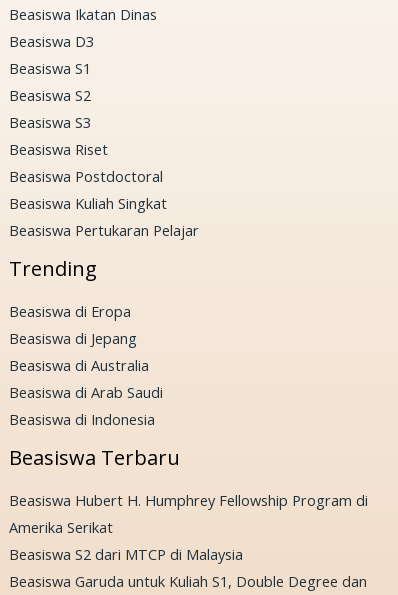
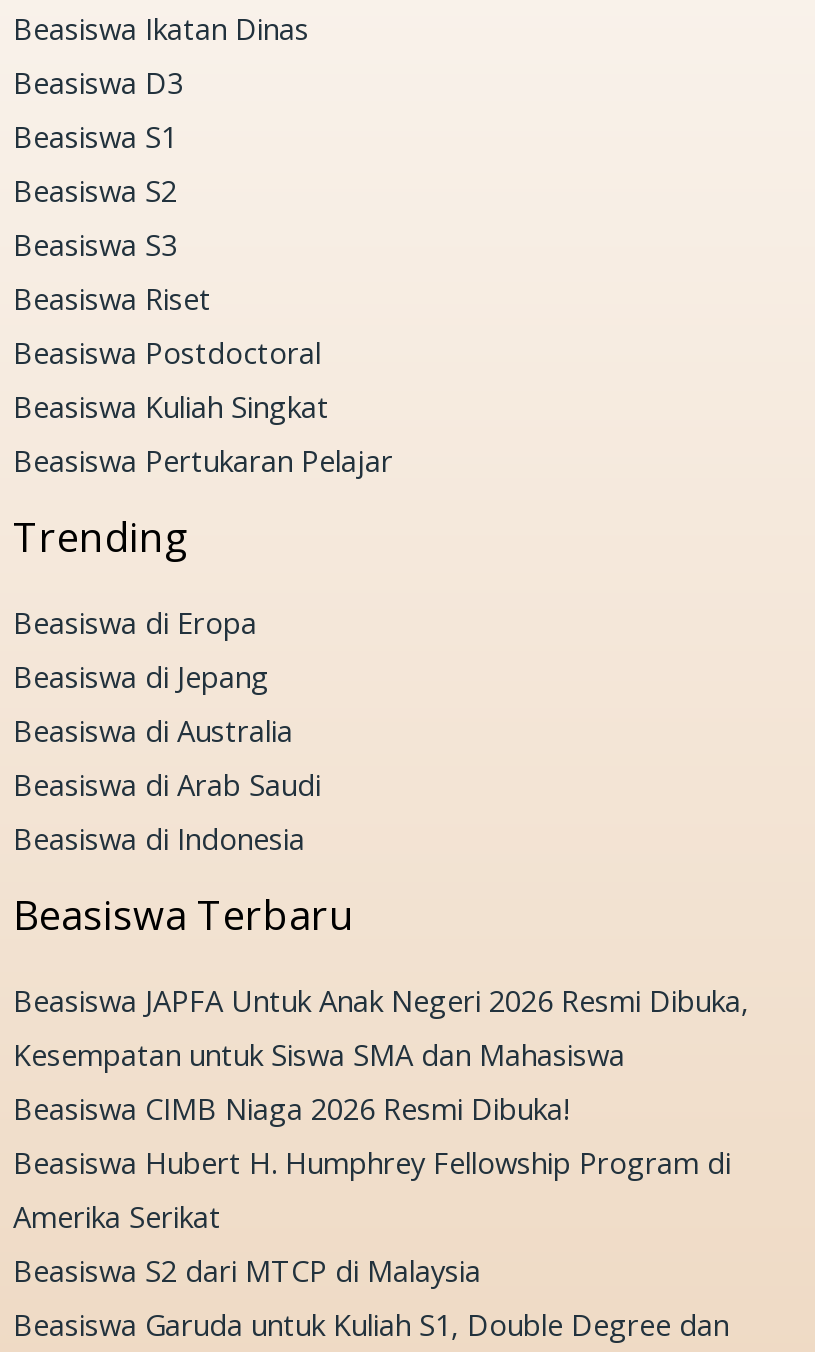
+ Beasiswa JAPFA Untuk Anak Negeri 2026 Resmi Dibuka,
+ Kesempatan untuk Siswa SMA dan Mahasiswa
+ Beasiswa CIMB Niaga 2026 Resmi Dibuka!
